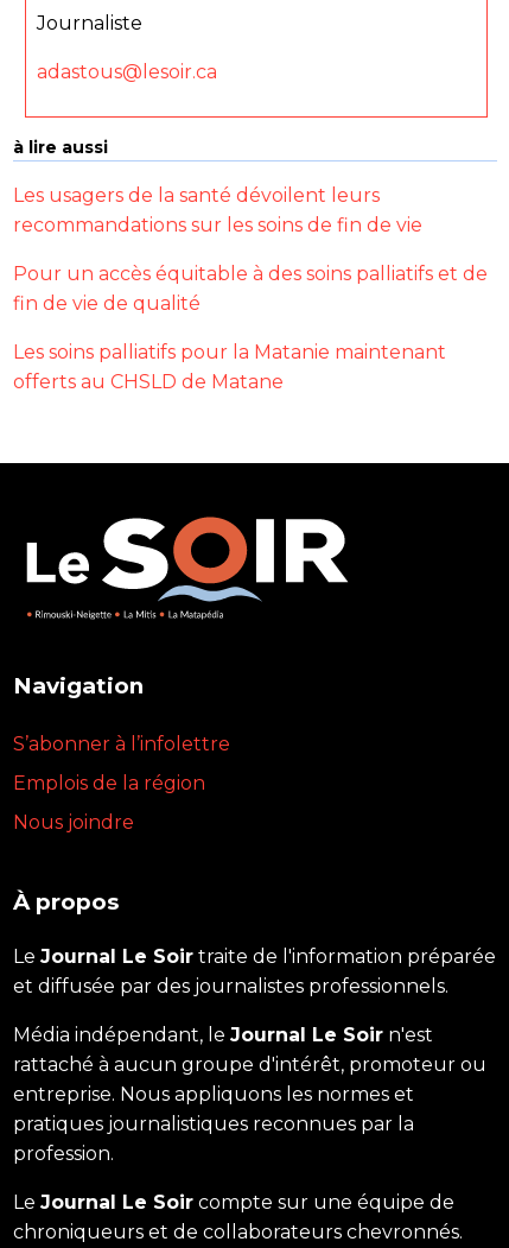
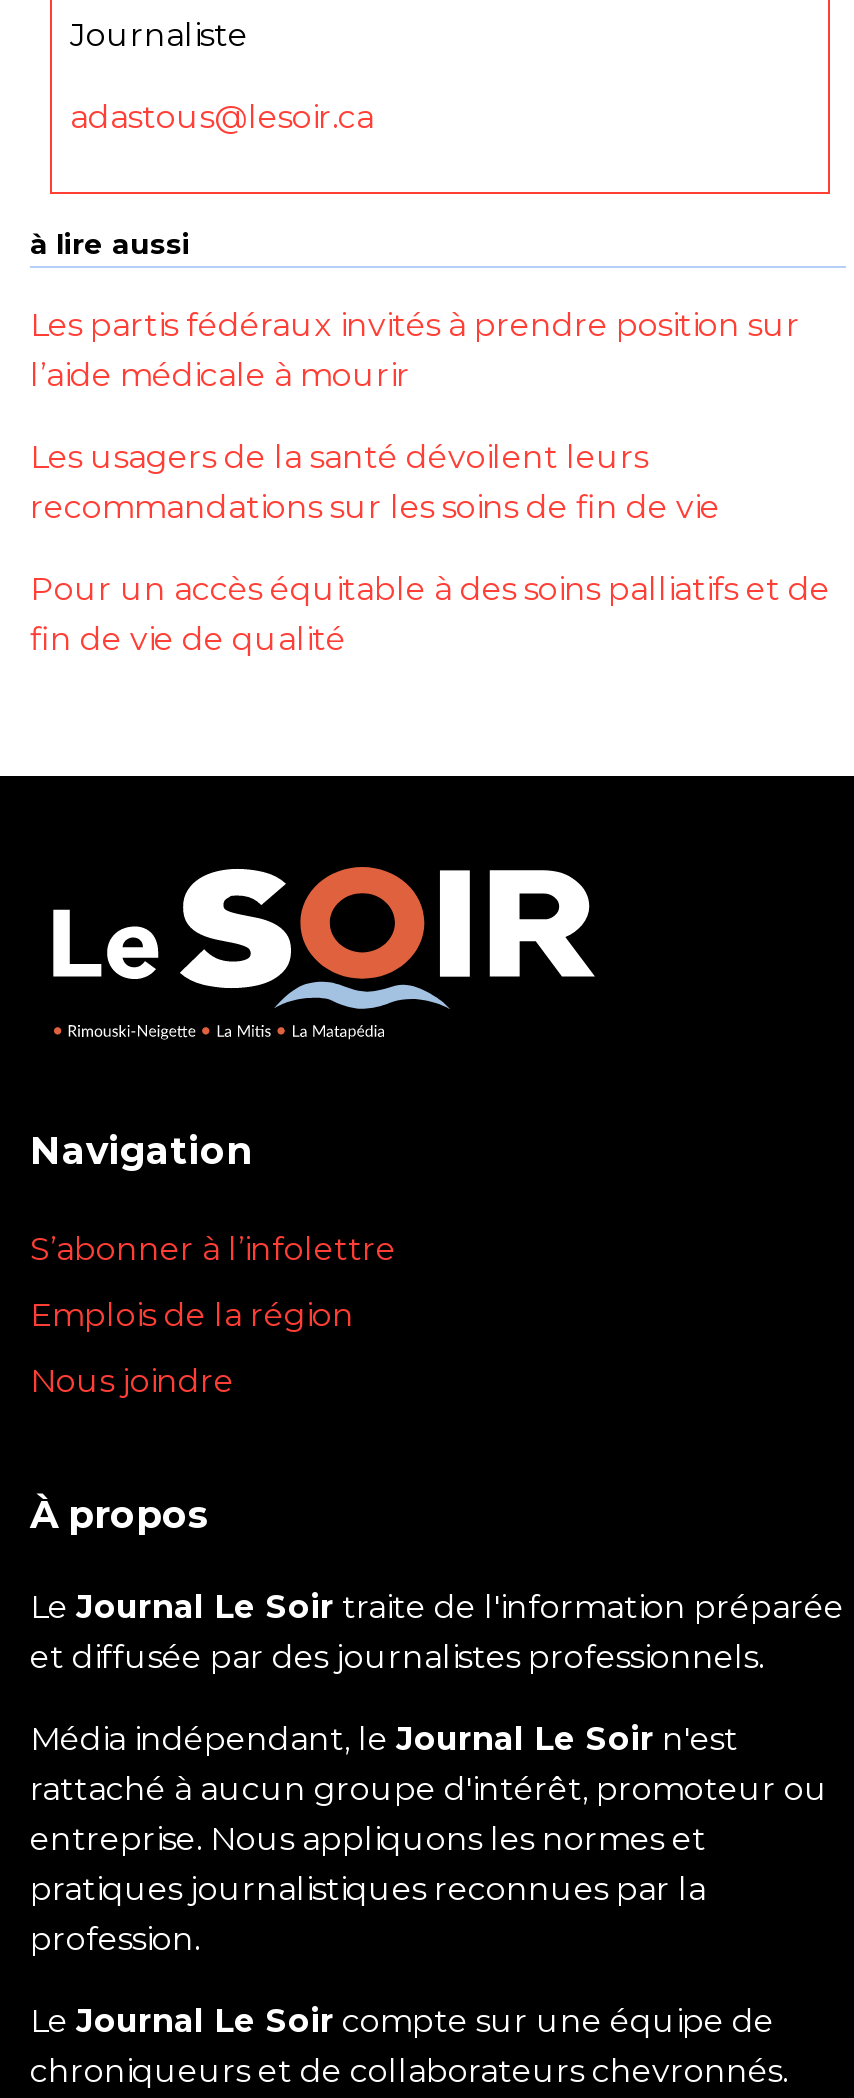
+ Les partis fédéraux invités à prendre position sur
+ l’aide médicale à mourir

moved down: Les usagers de la santé dévoilent leurs | recommandations sur les soins de fin de vie | Pour un accès équitable à des soins palliatifs et de | fin de vie de qualité

- Les soins palliatifs pour la Matanie maintenant
- offerts au CHSLD de Matane
